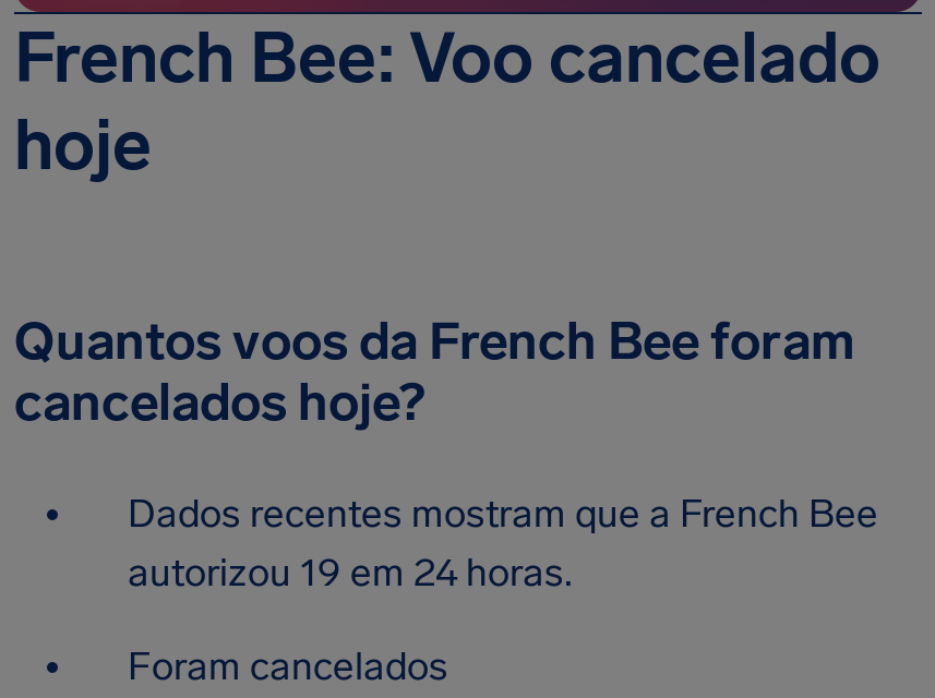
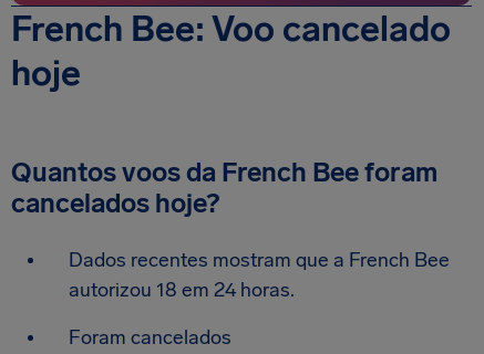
- autorizou 19 em 24 horas.
+ autorizou 18 em 24 horas.
